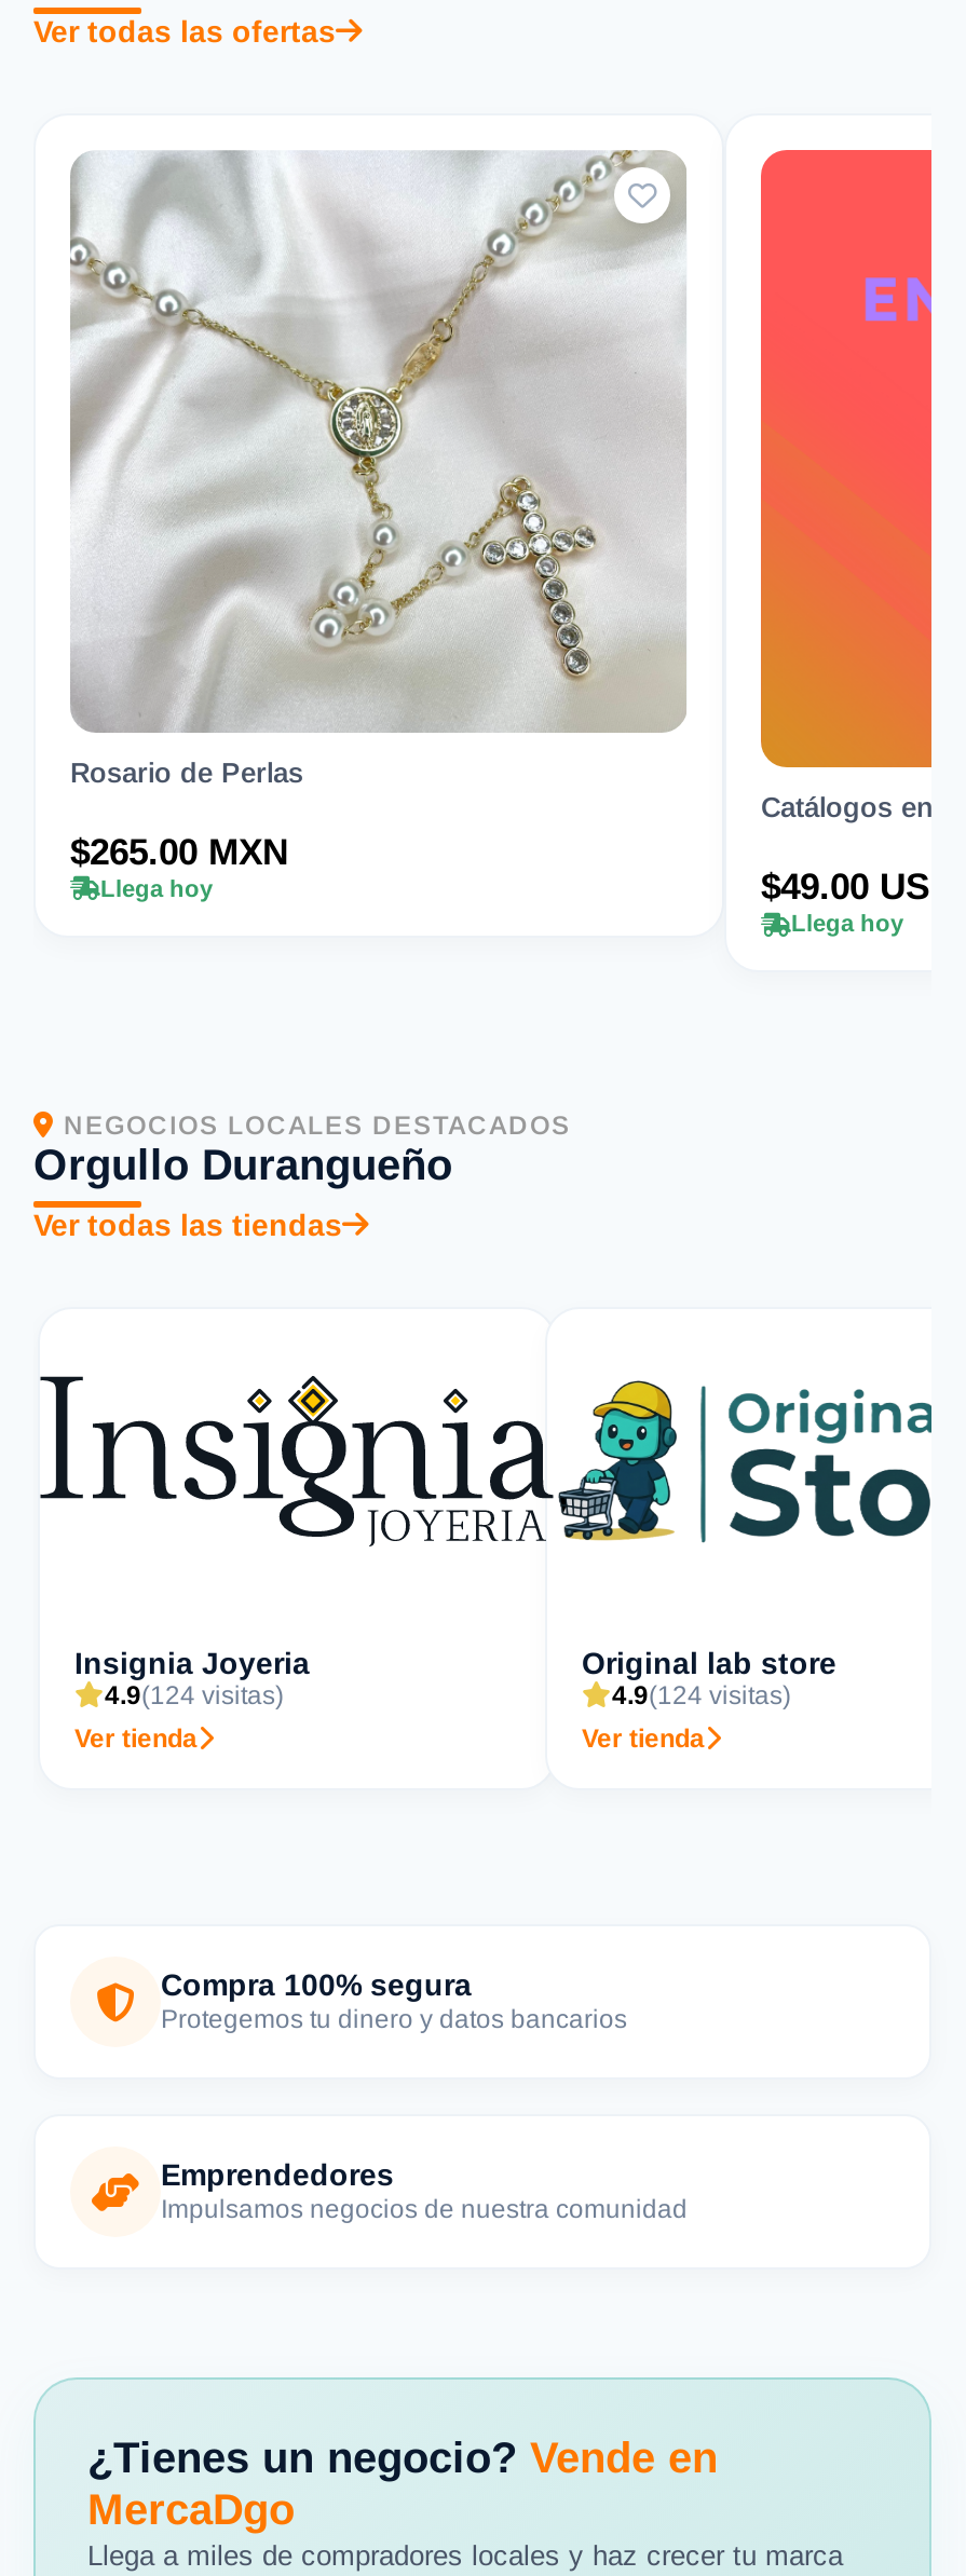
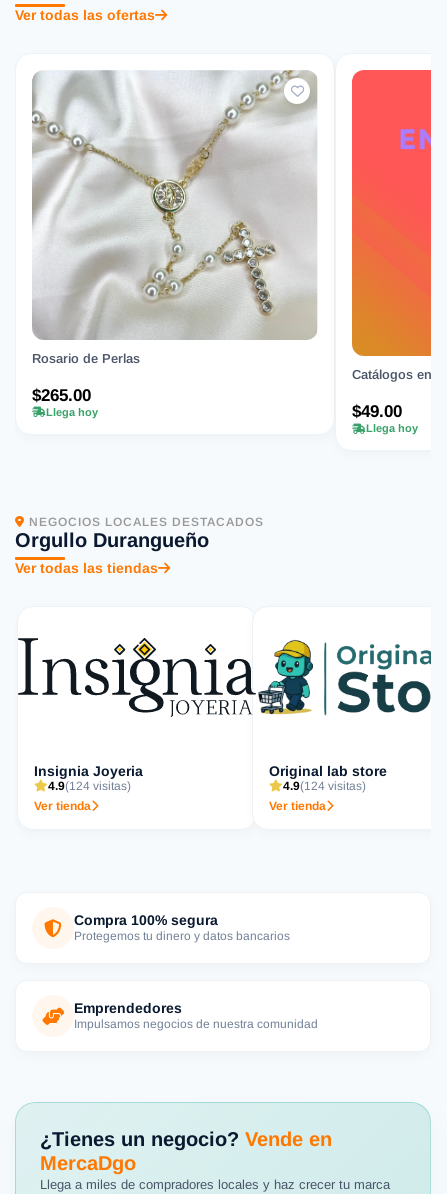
- $265.00 MXN
+ $265.00

- $49.00 USD
+ $49.00
